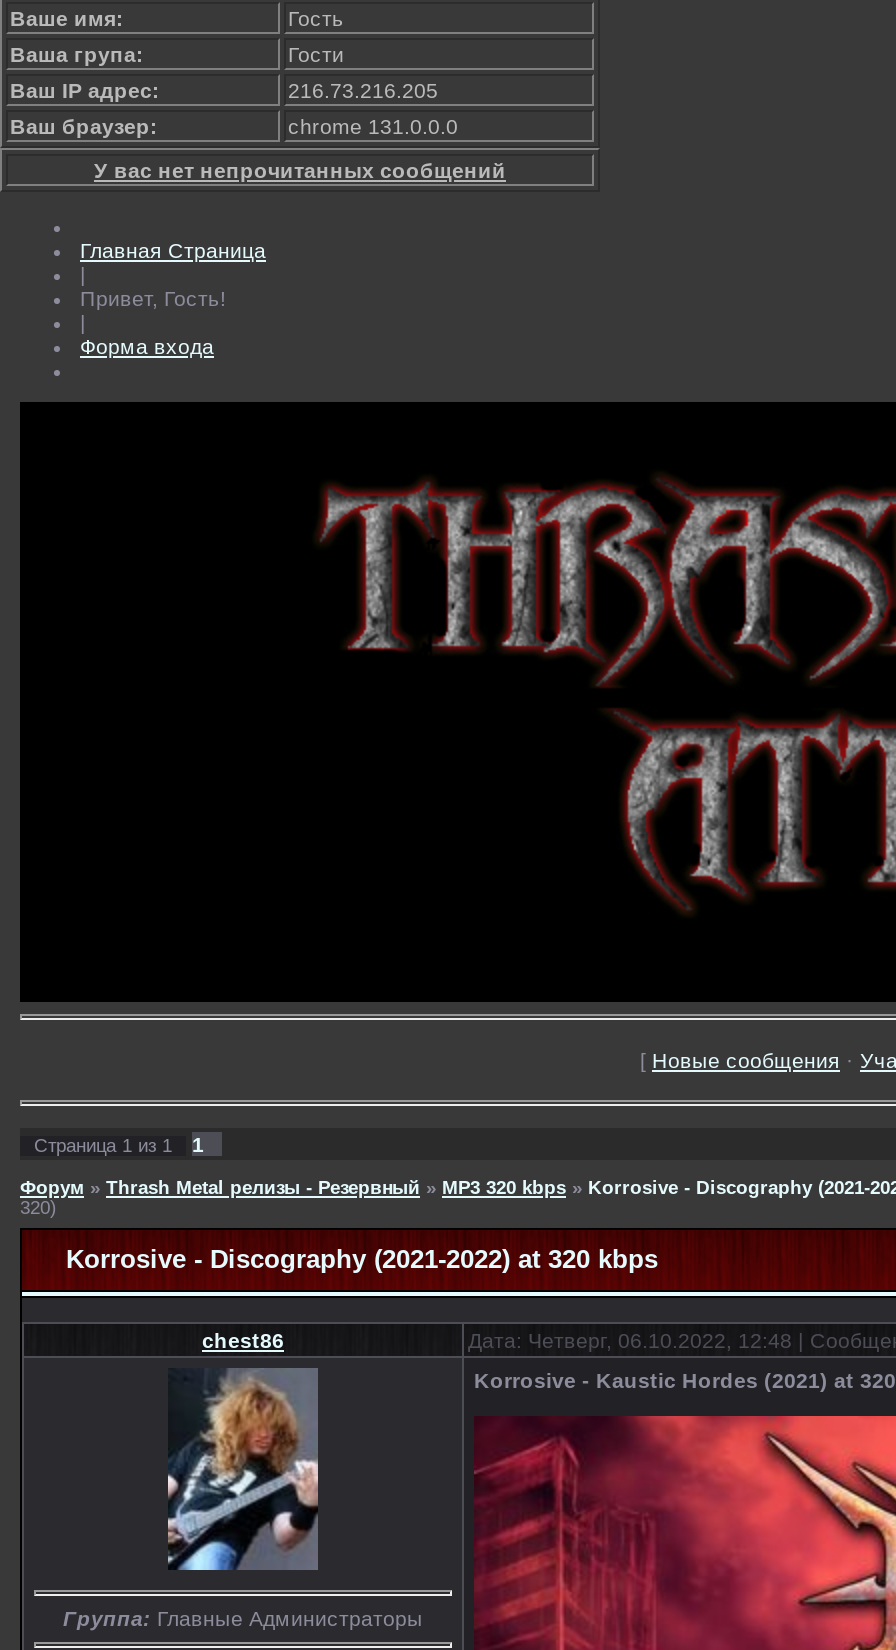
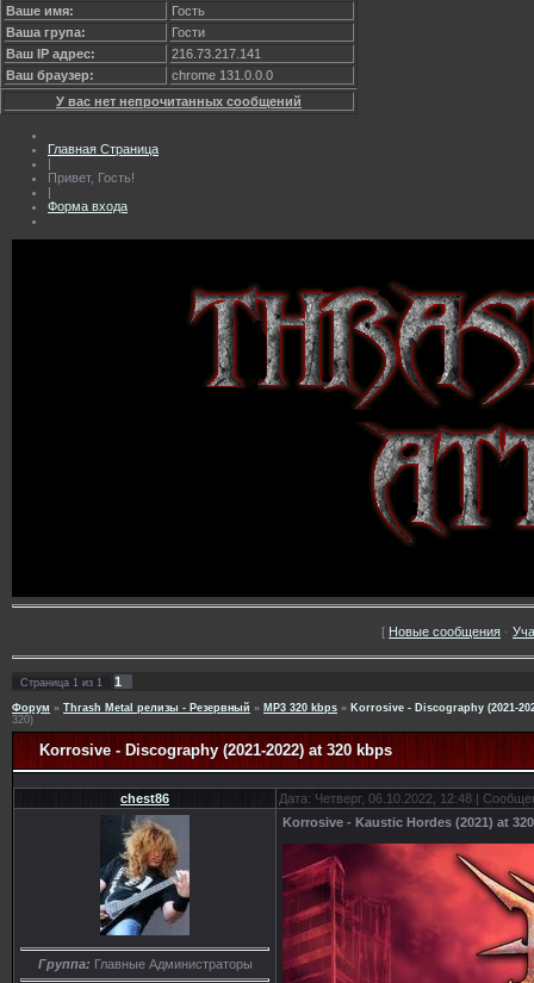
- 216.73.216.205
+ 216.73.217.141
